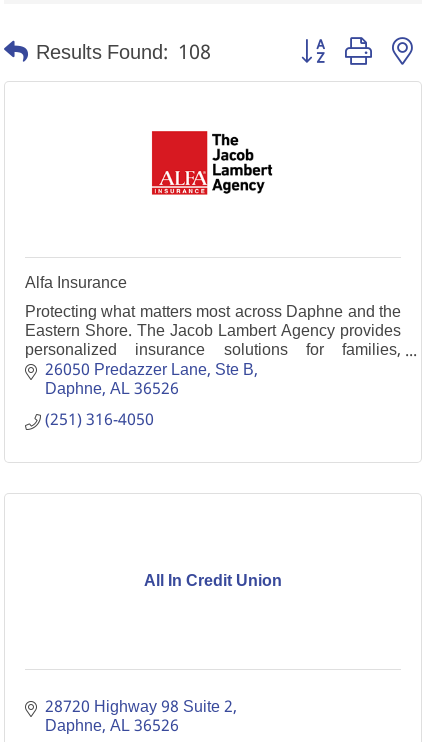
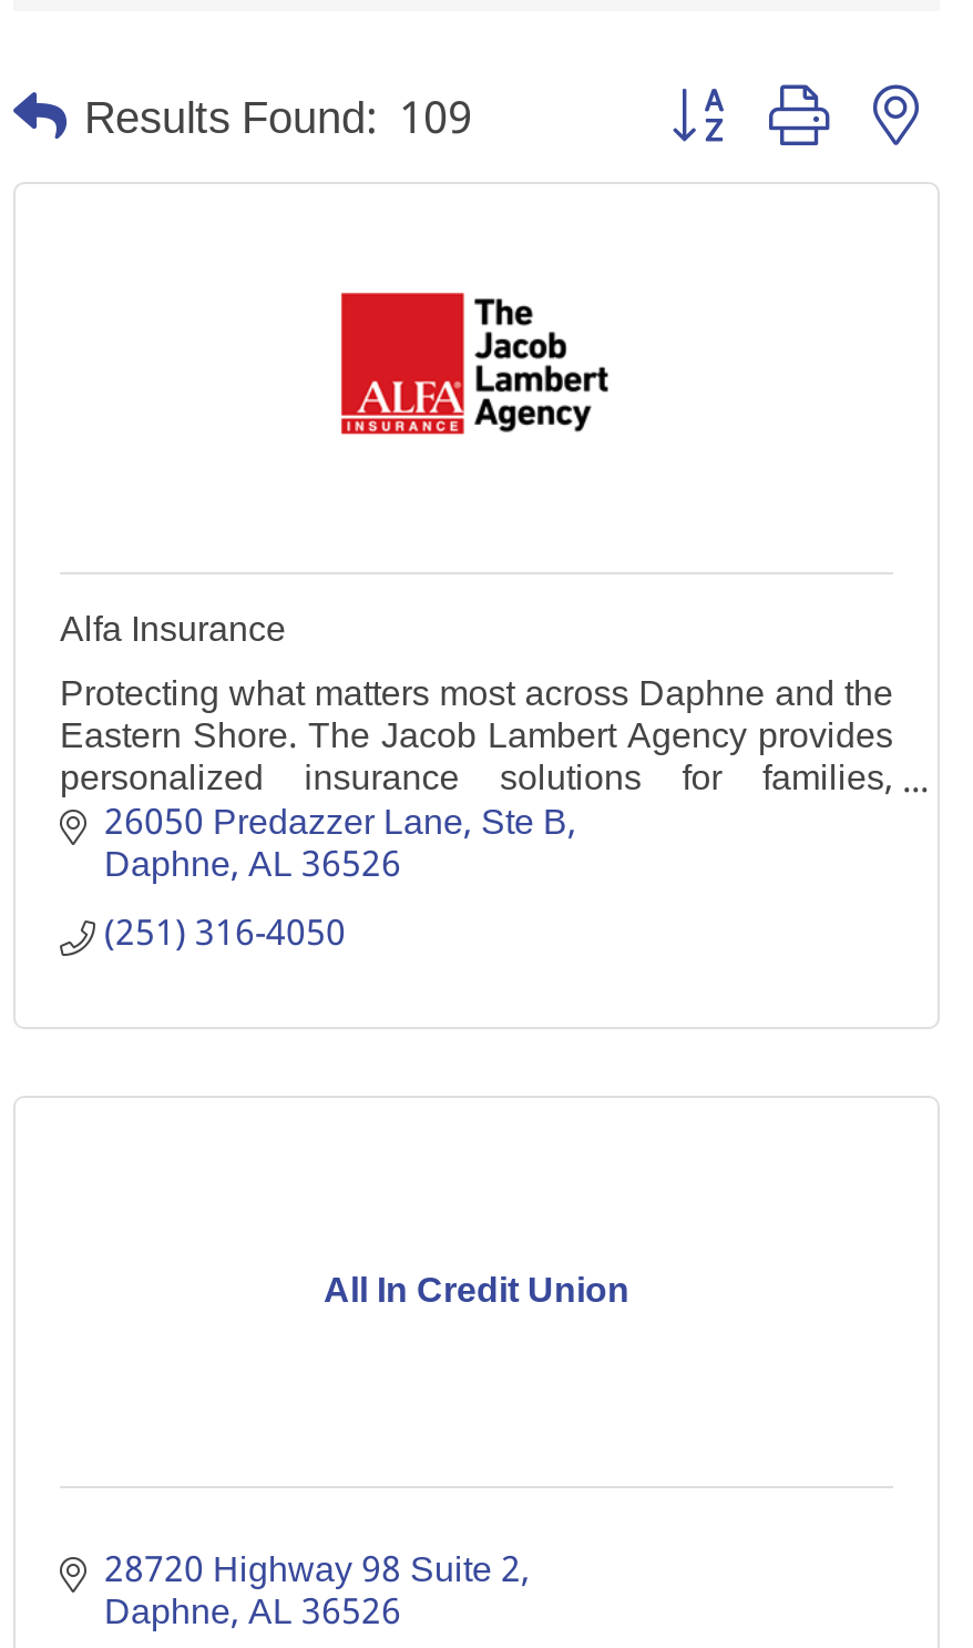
- Results Found: 108
+ Results Found: 109
